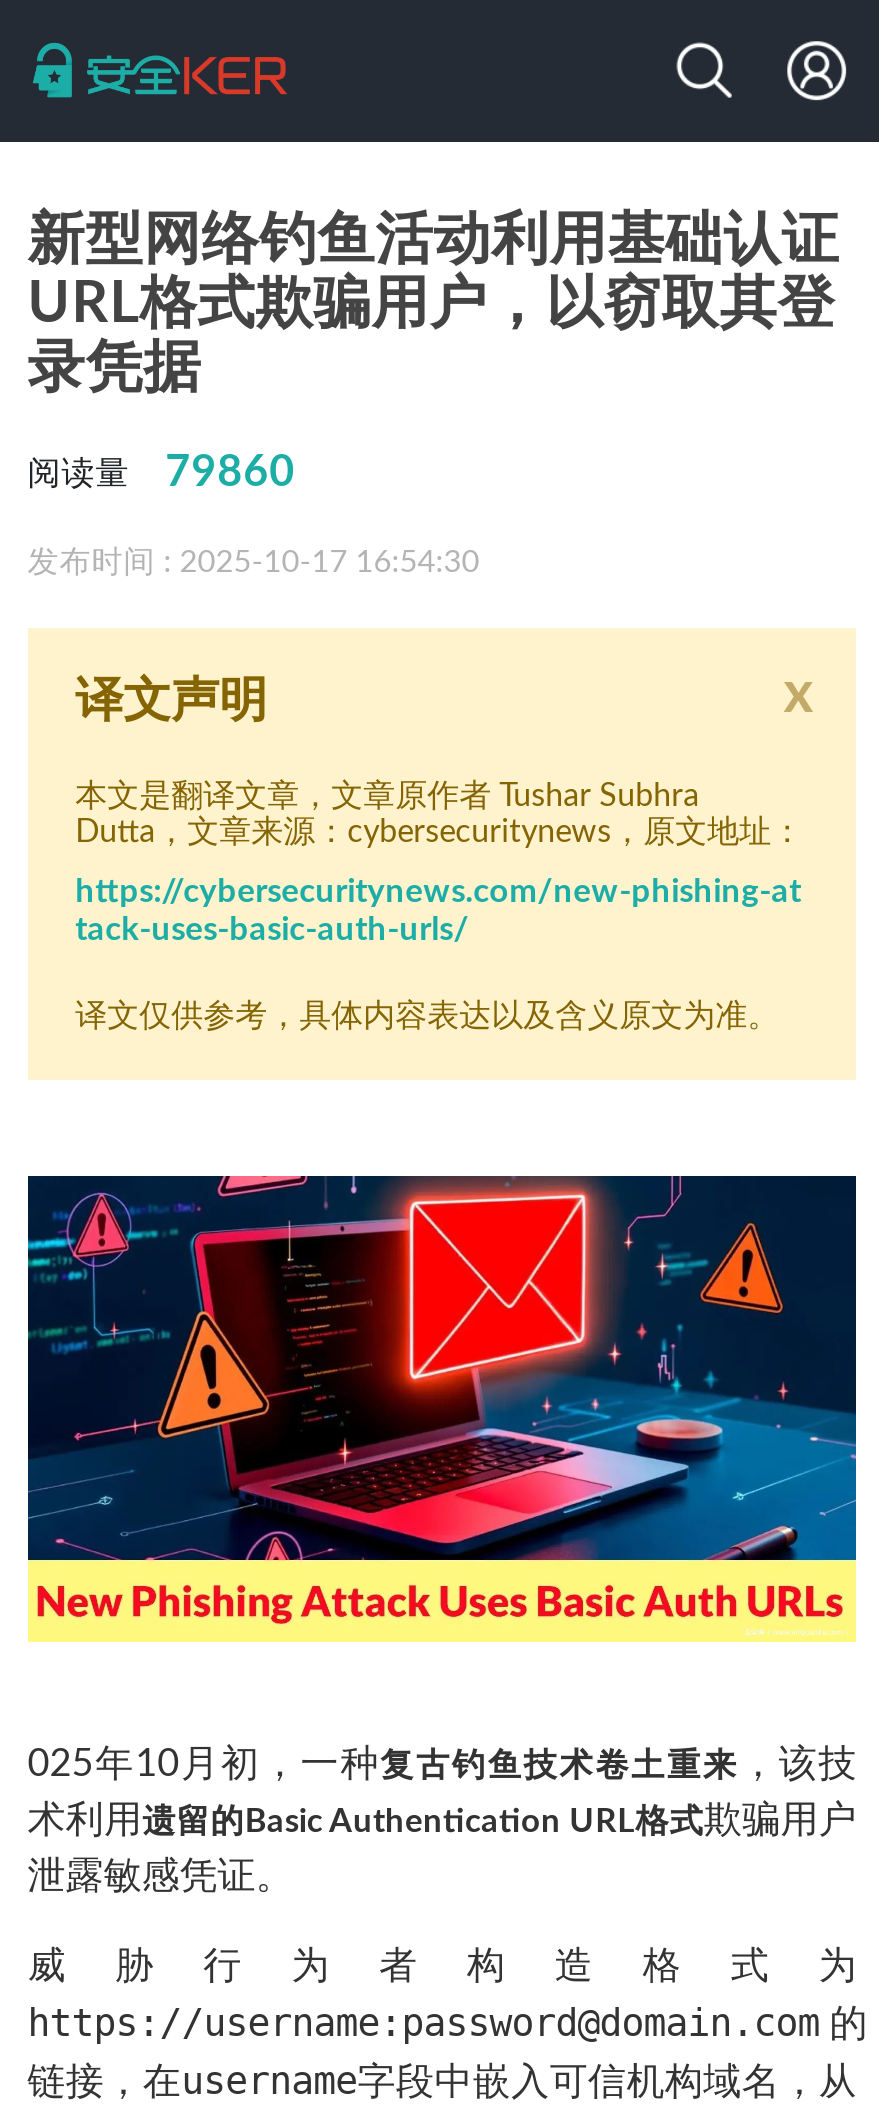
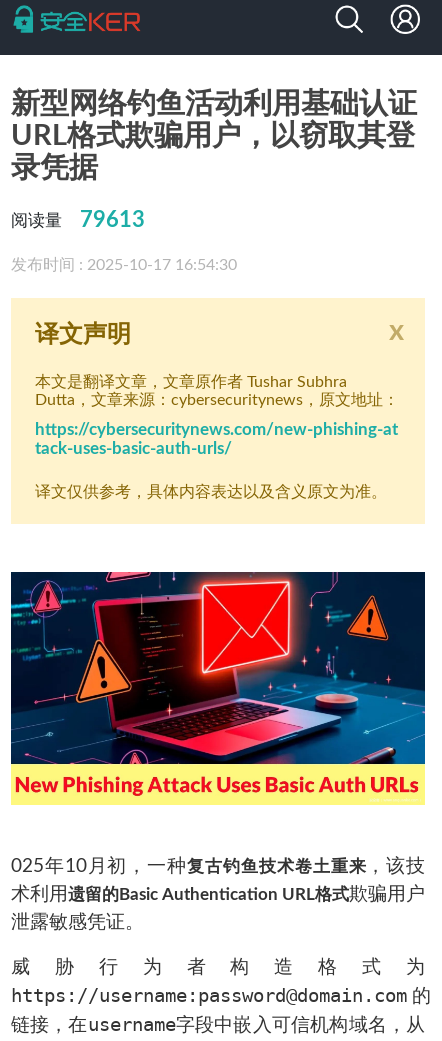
- 阅读量 79860
+ 阅读量 79613
